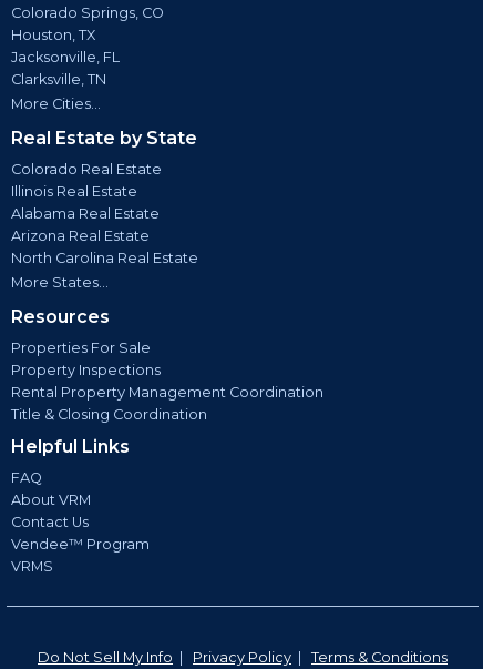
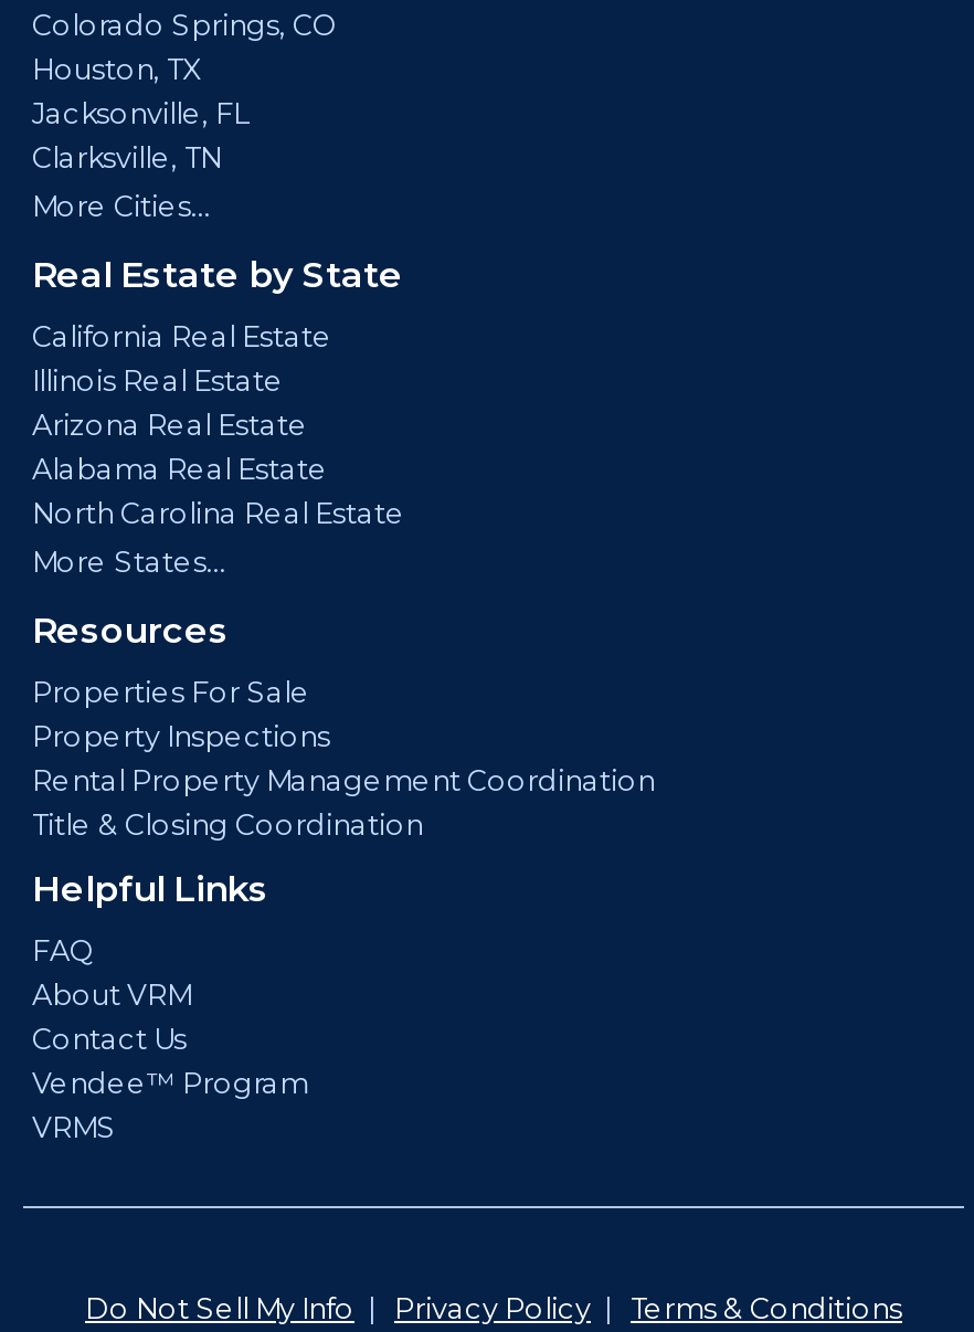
- Colorado Real Estate
+ California Real Estate

moved down: Alabama Real Estate

moved up: Arizona Real Estate
